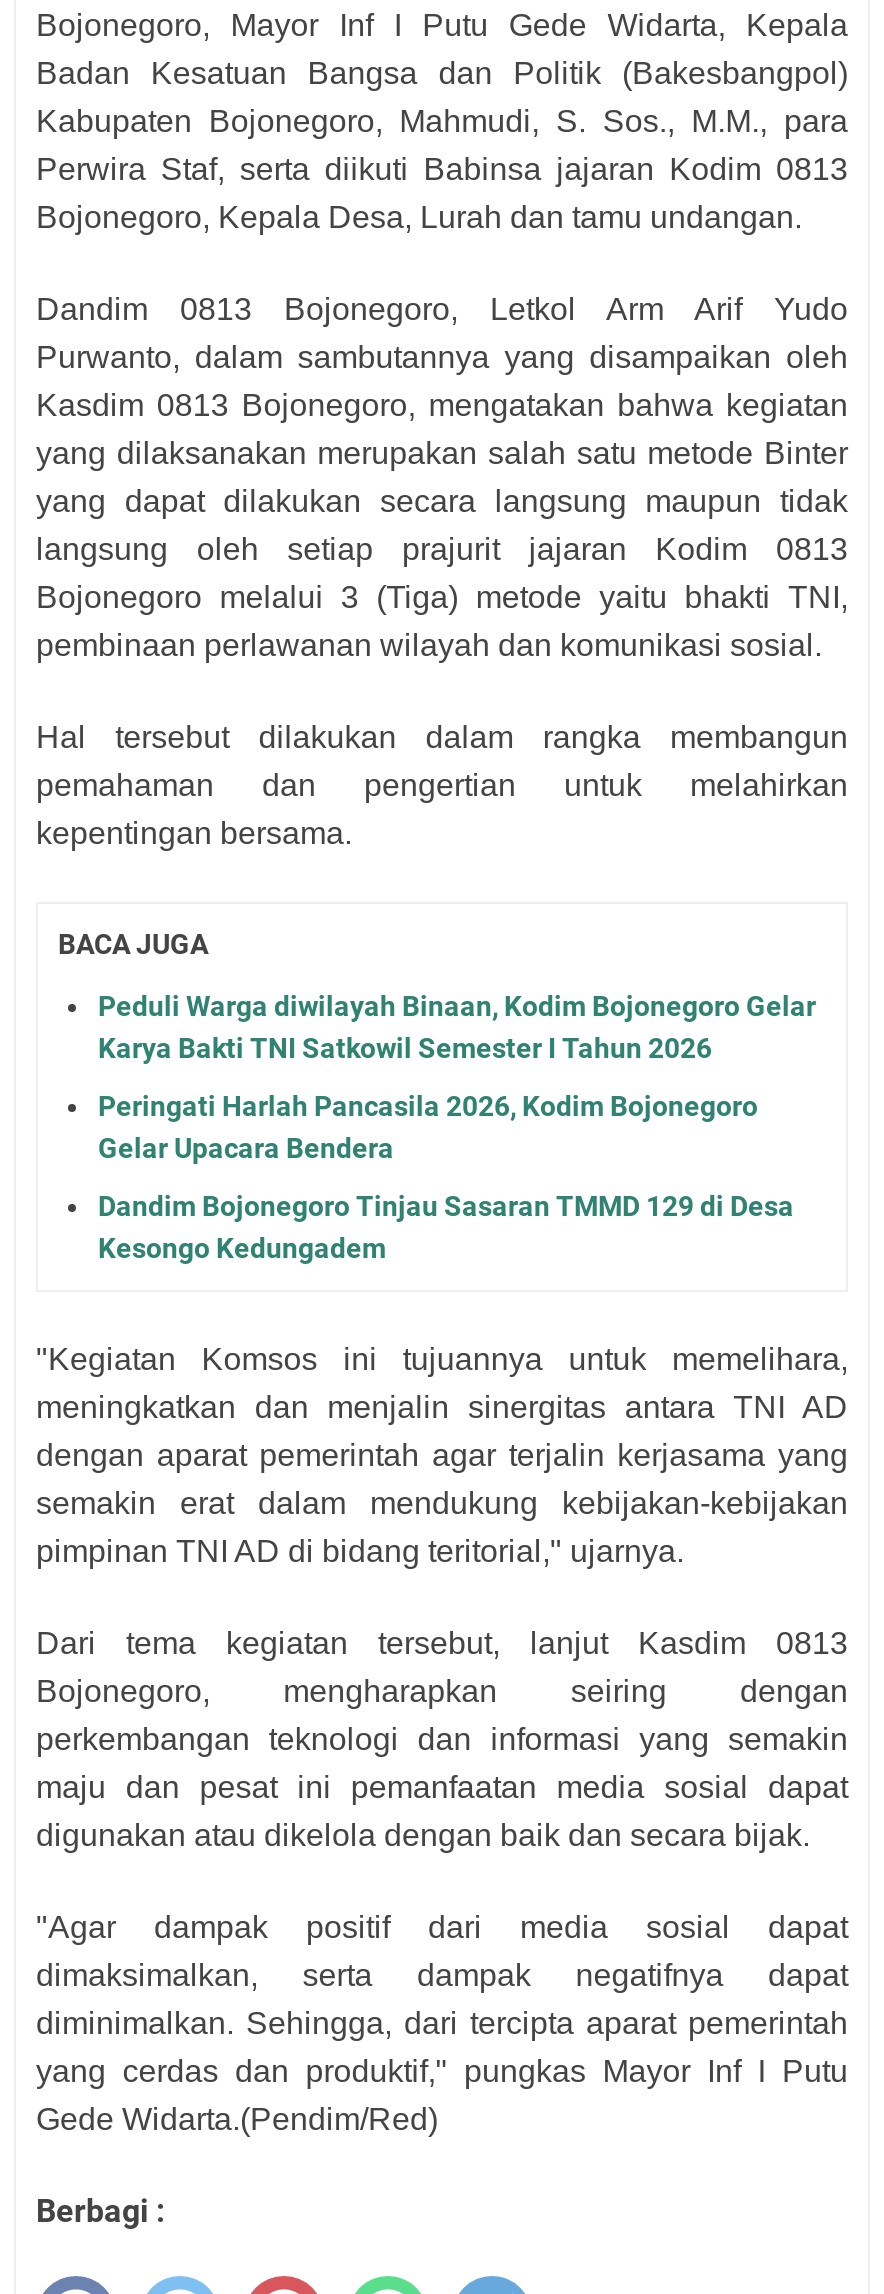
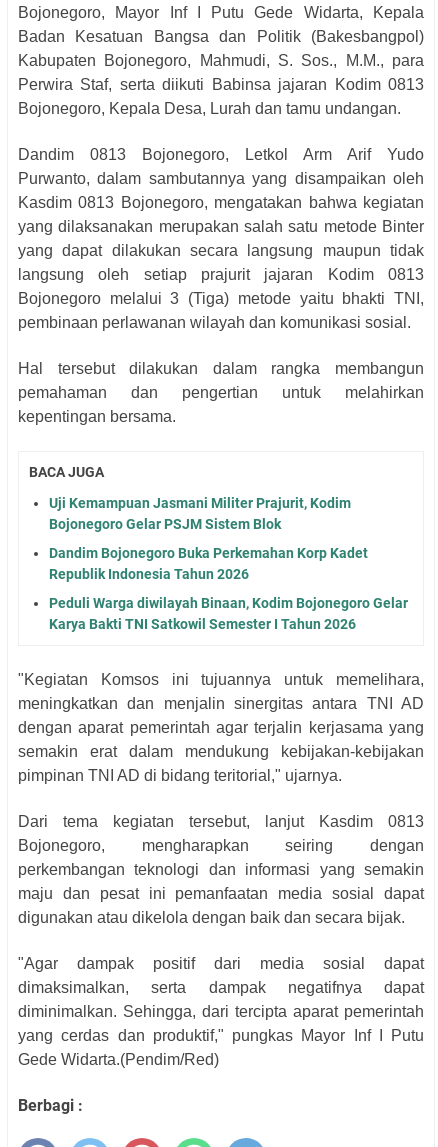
+ Uji Kemampuan Jasmani Militer Prajurit, Kodim
+ Bojonegoro Gelar PSJM Sistem Blok
+ Dandim Bojonegoro Buka Perkemahan Korp Kadet
+ Republik Indonesia Tahun 2026

moved down: Peduli Warga diwilayah Binaan, Kodim Bojonegoro Gelar | Karya Bakti TNI Satkowil Semester I Tahun 2026

- Peringati Harlah Pancasila 2026, Kodim Bojonegoro
- Gelar Upacara Bendera
- Dandim Bojonegoro Tinjau Sasaran TMMD 129 di Desa
- Kesongo Kedungadem
